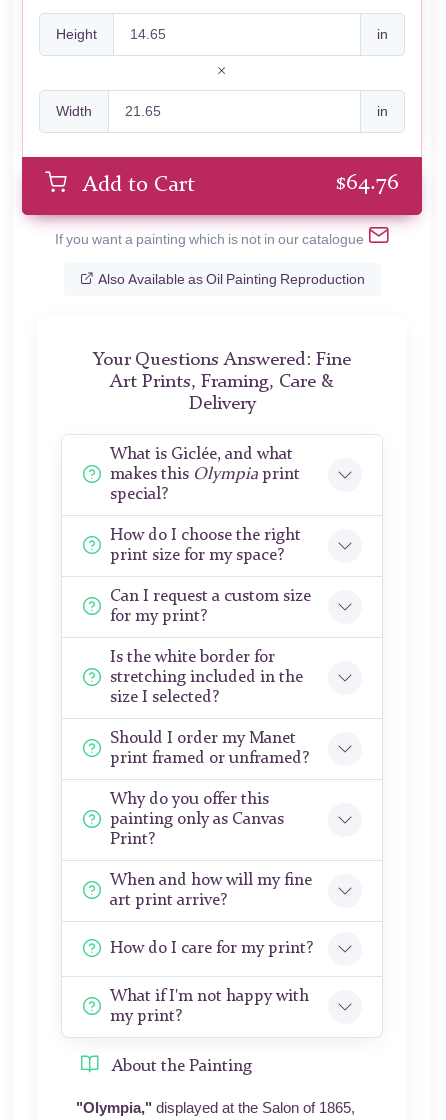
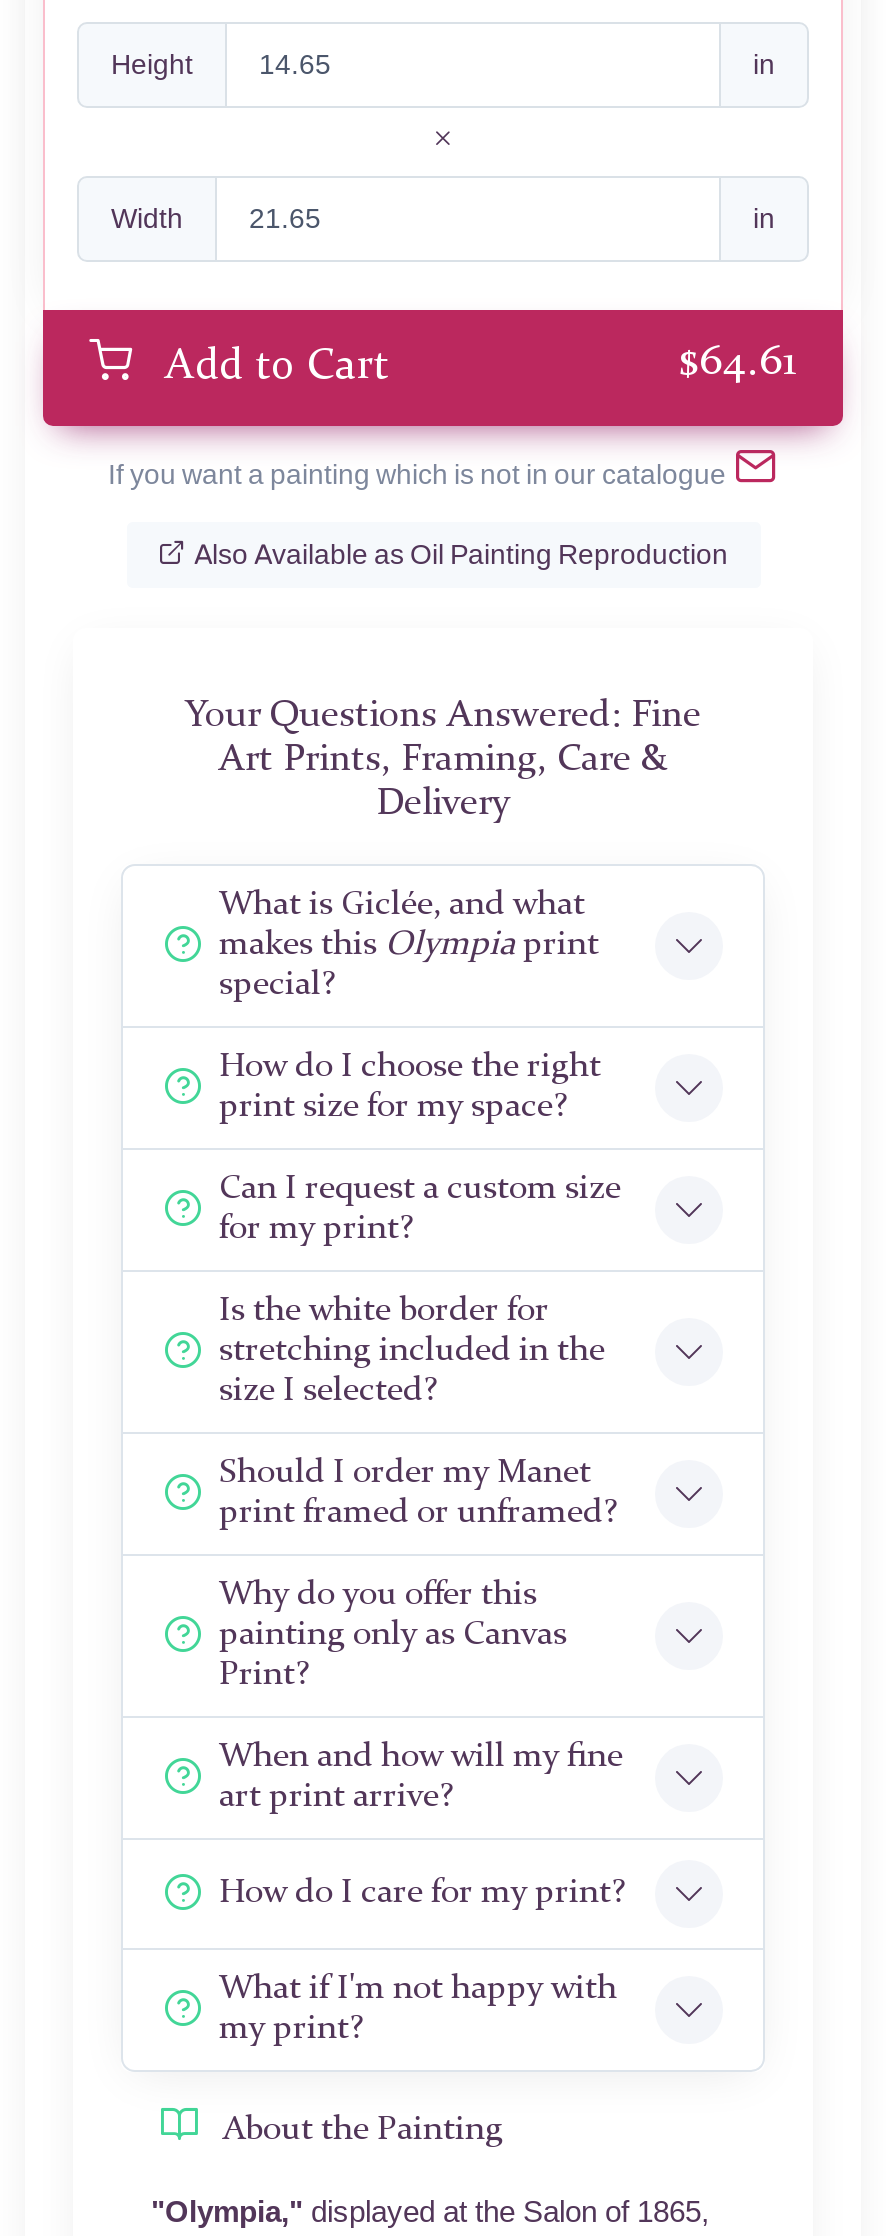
- $64.76
+ $64.61
